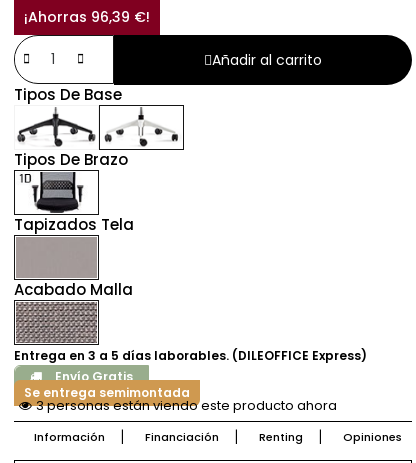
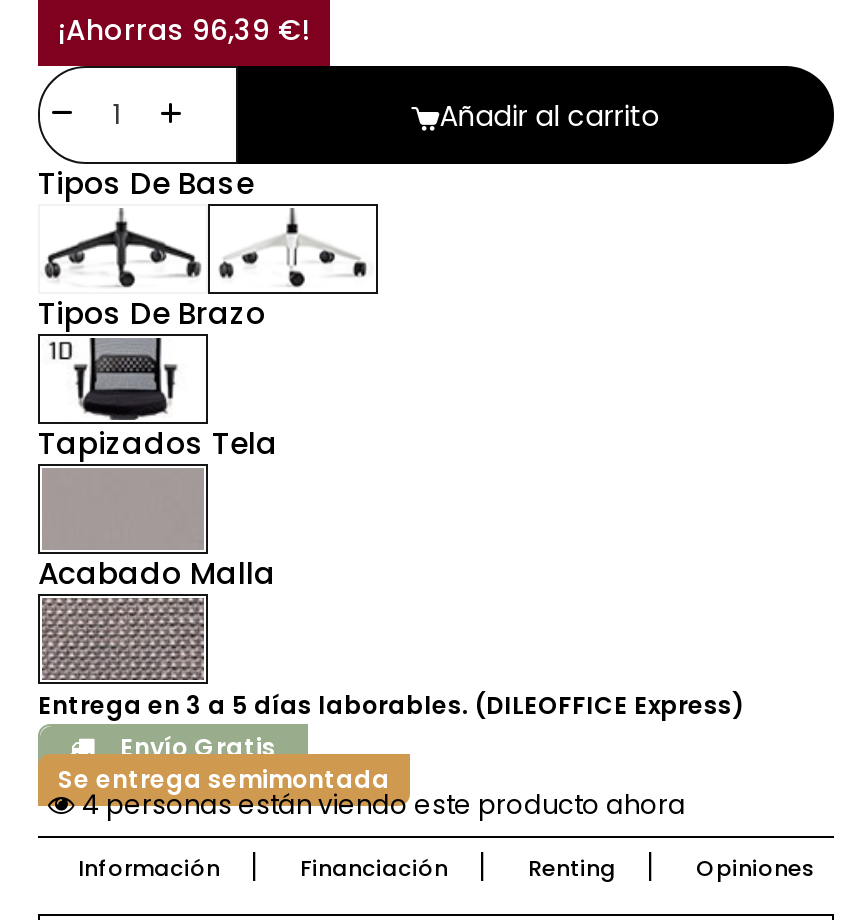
- 3 personas están viendo este producto ahora
+ 4 personas están viendo este producto ahora
